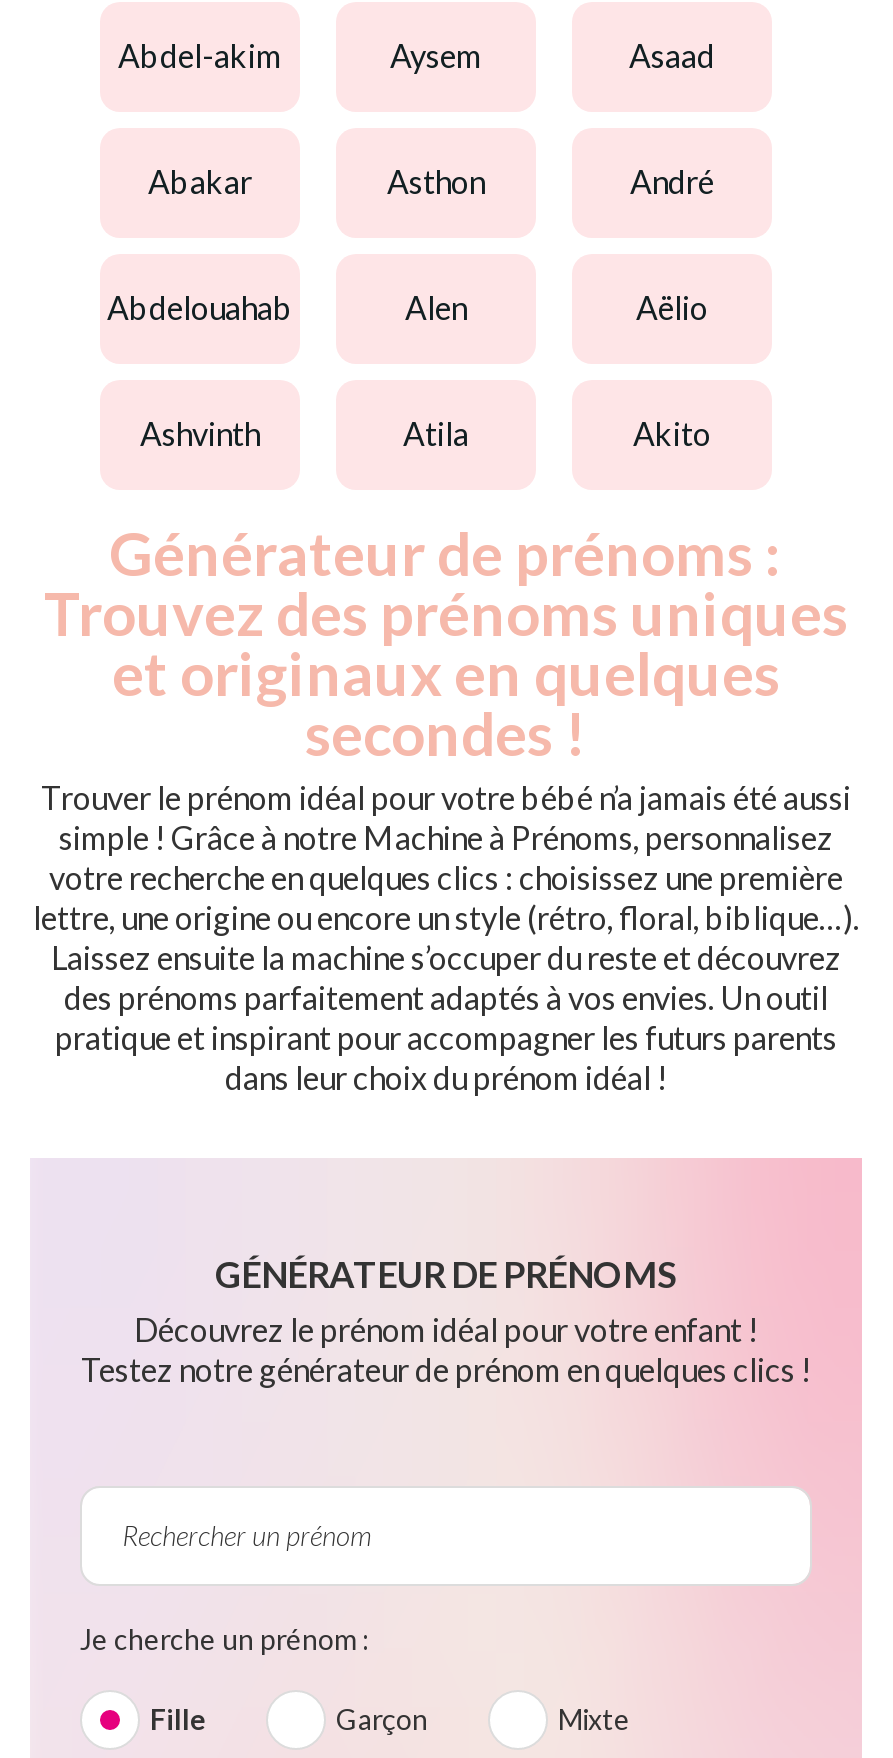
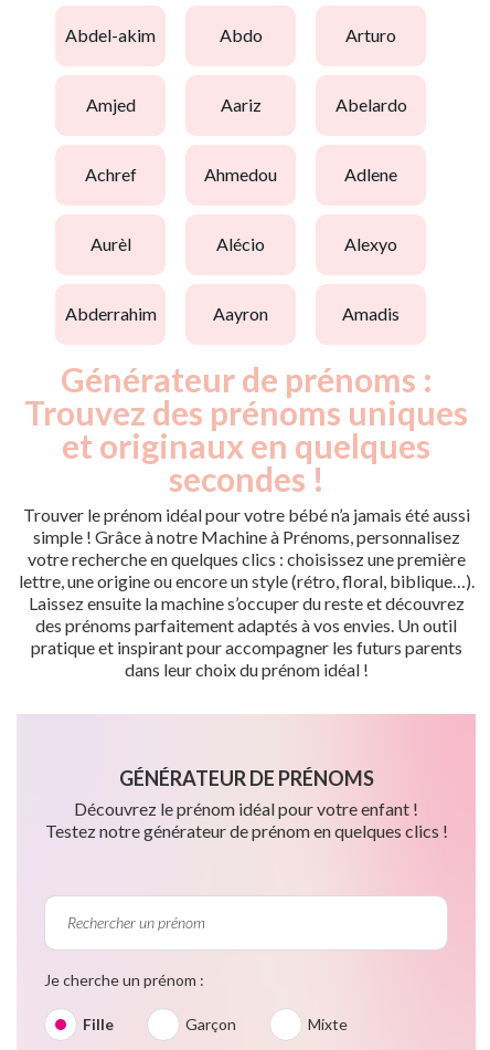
- aysem
- asaad
- abakar
- asthon
- andré
- abdelouahab
- alen
- aëlio
- ashvinth
- atila
- akito
+ abdo
+ arturo
+ amjed
+ aariz
+ abelardo
+ achref
+ ahmedou
+ adlene
+ aurèl
+ alécio
+ alexyo
+ abderrahim
+ aayron
+ amadis
